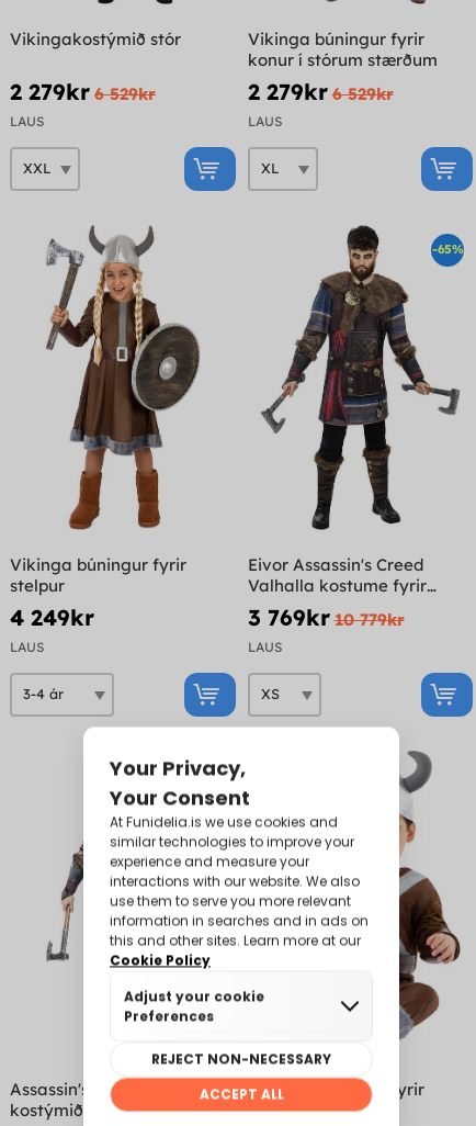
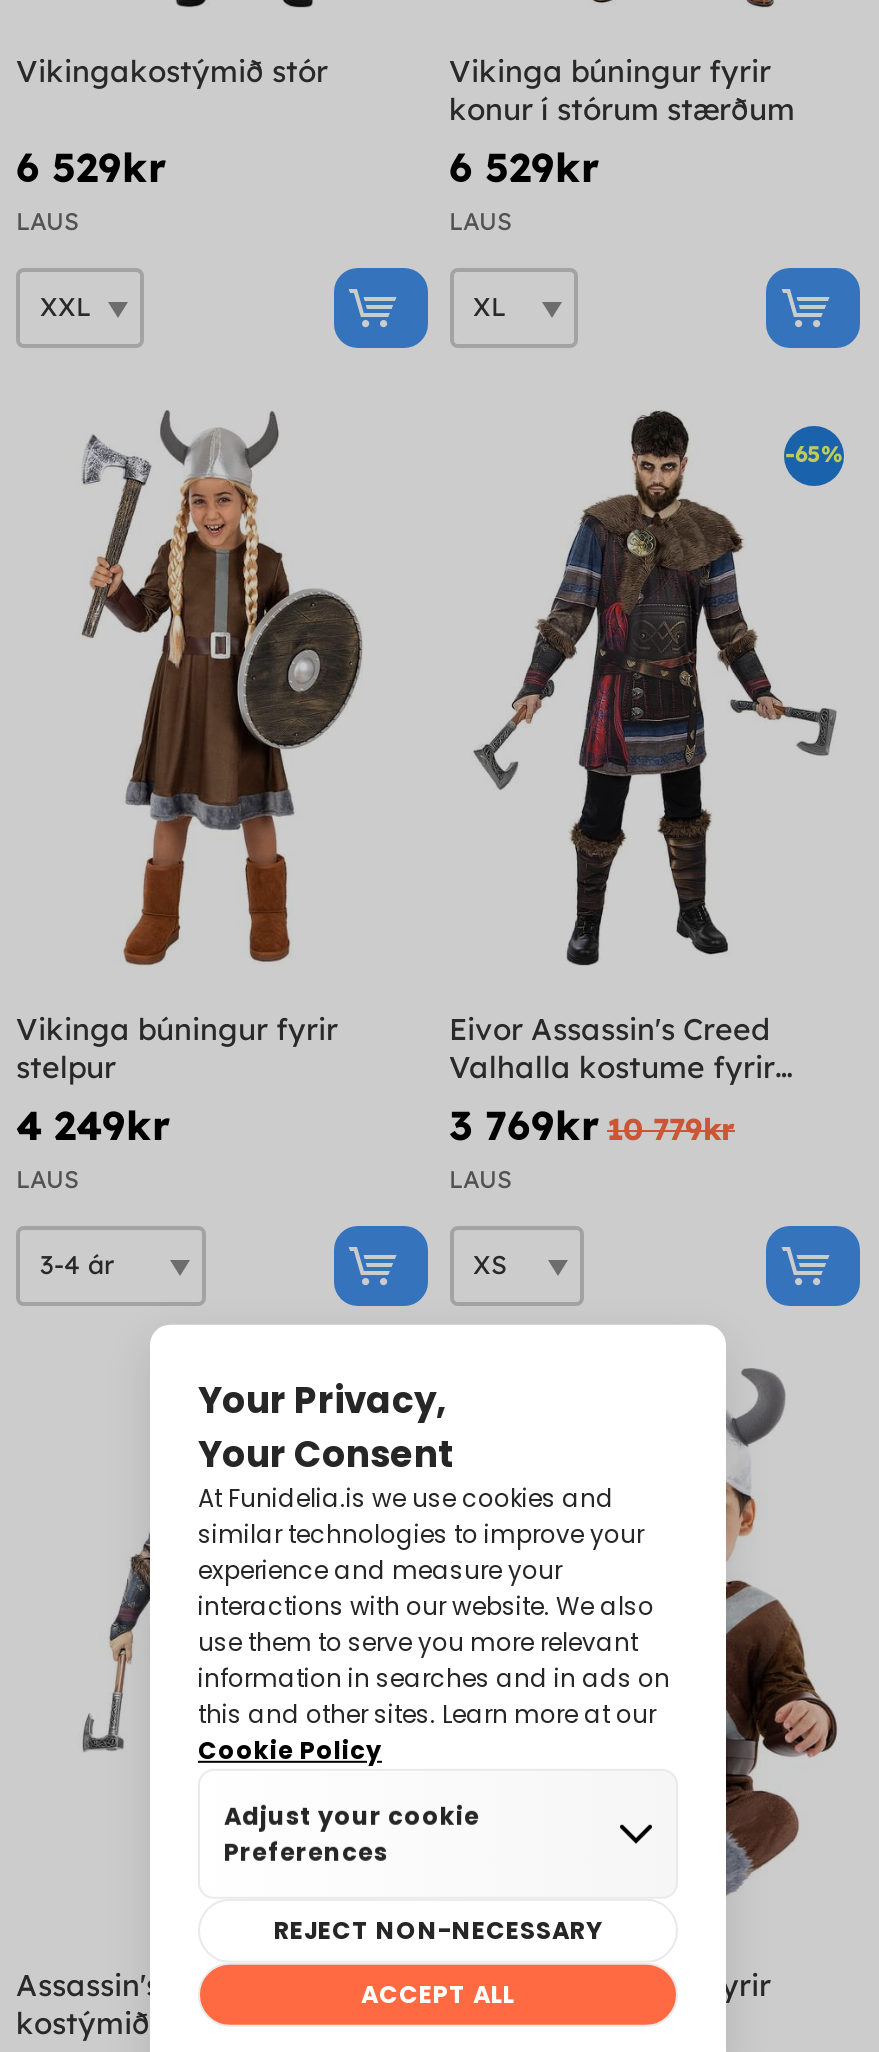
- 2 279kr 6 529kr
+ 6 529kr

- 2 279kr 6 529kr
+ 6 529kr
